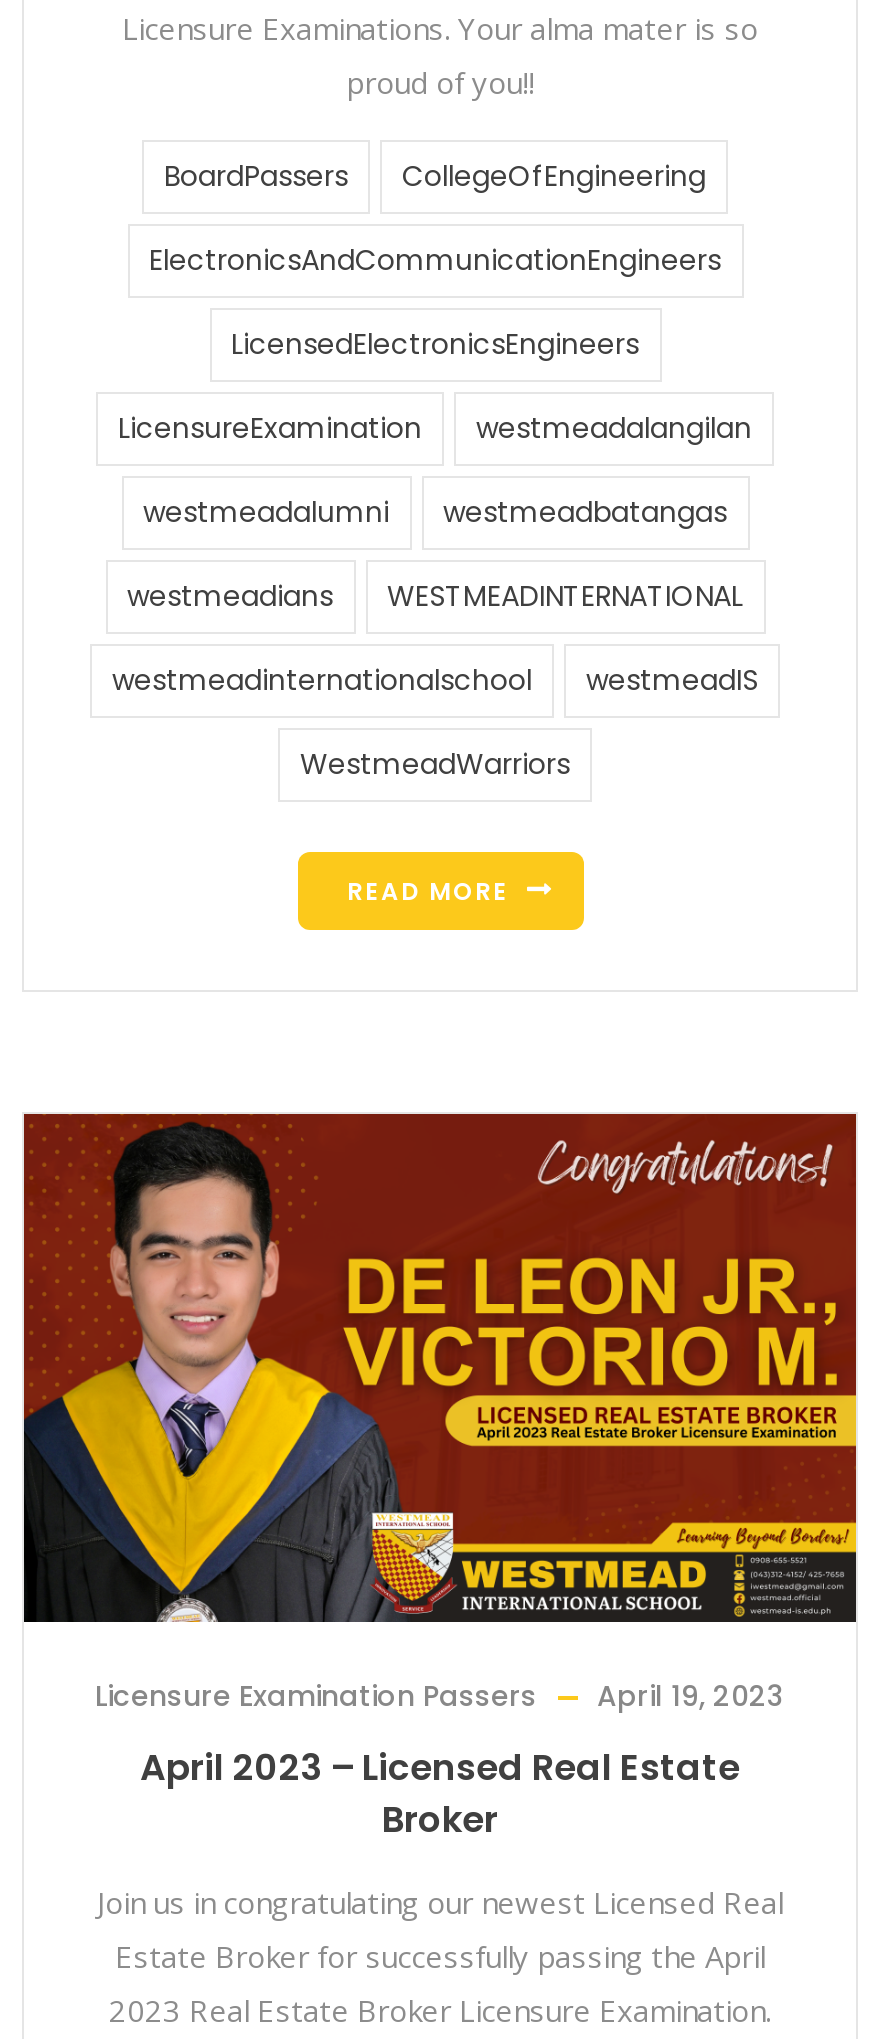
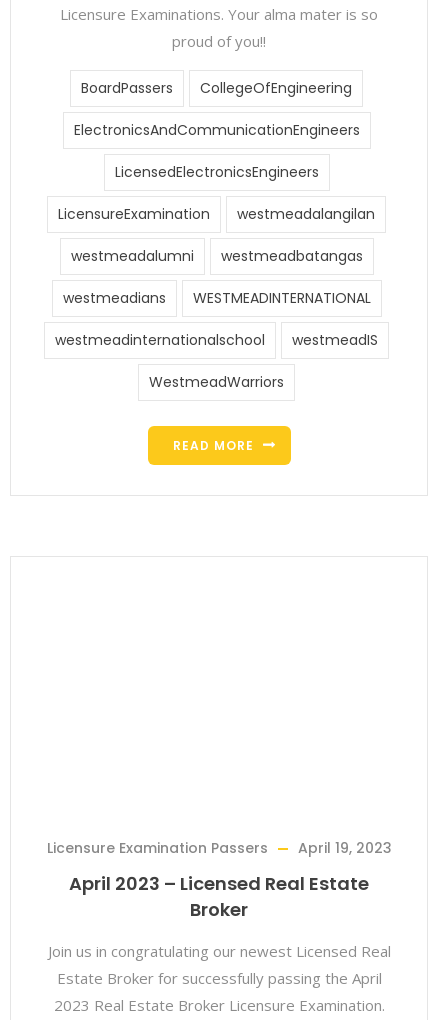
- [image]
